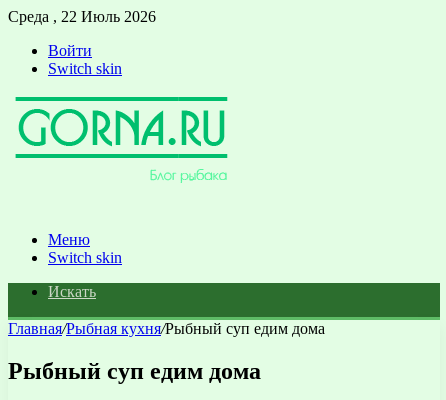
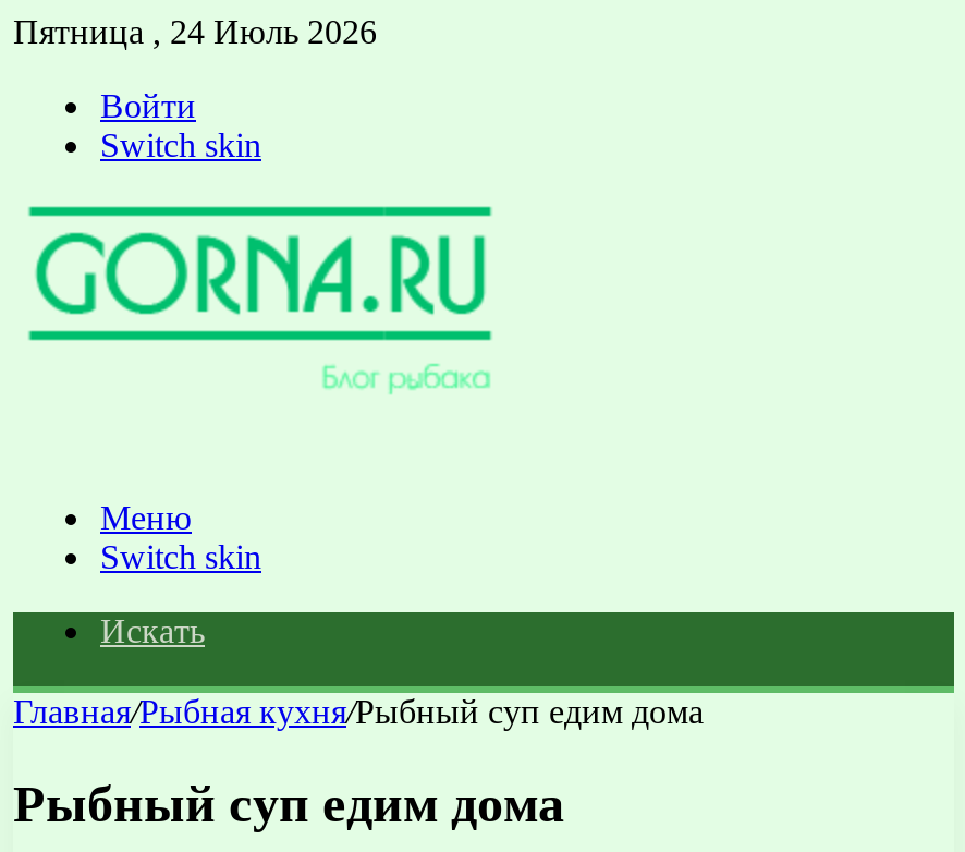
- Среда , 22 Июль 2026
+ Пятница , 24 Июль 2026
